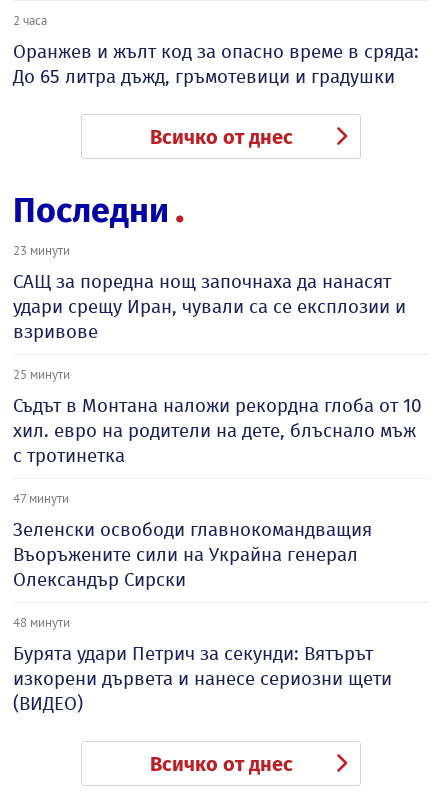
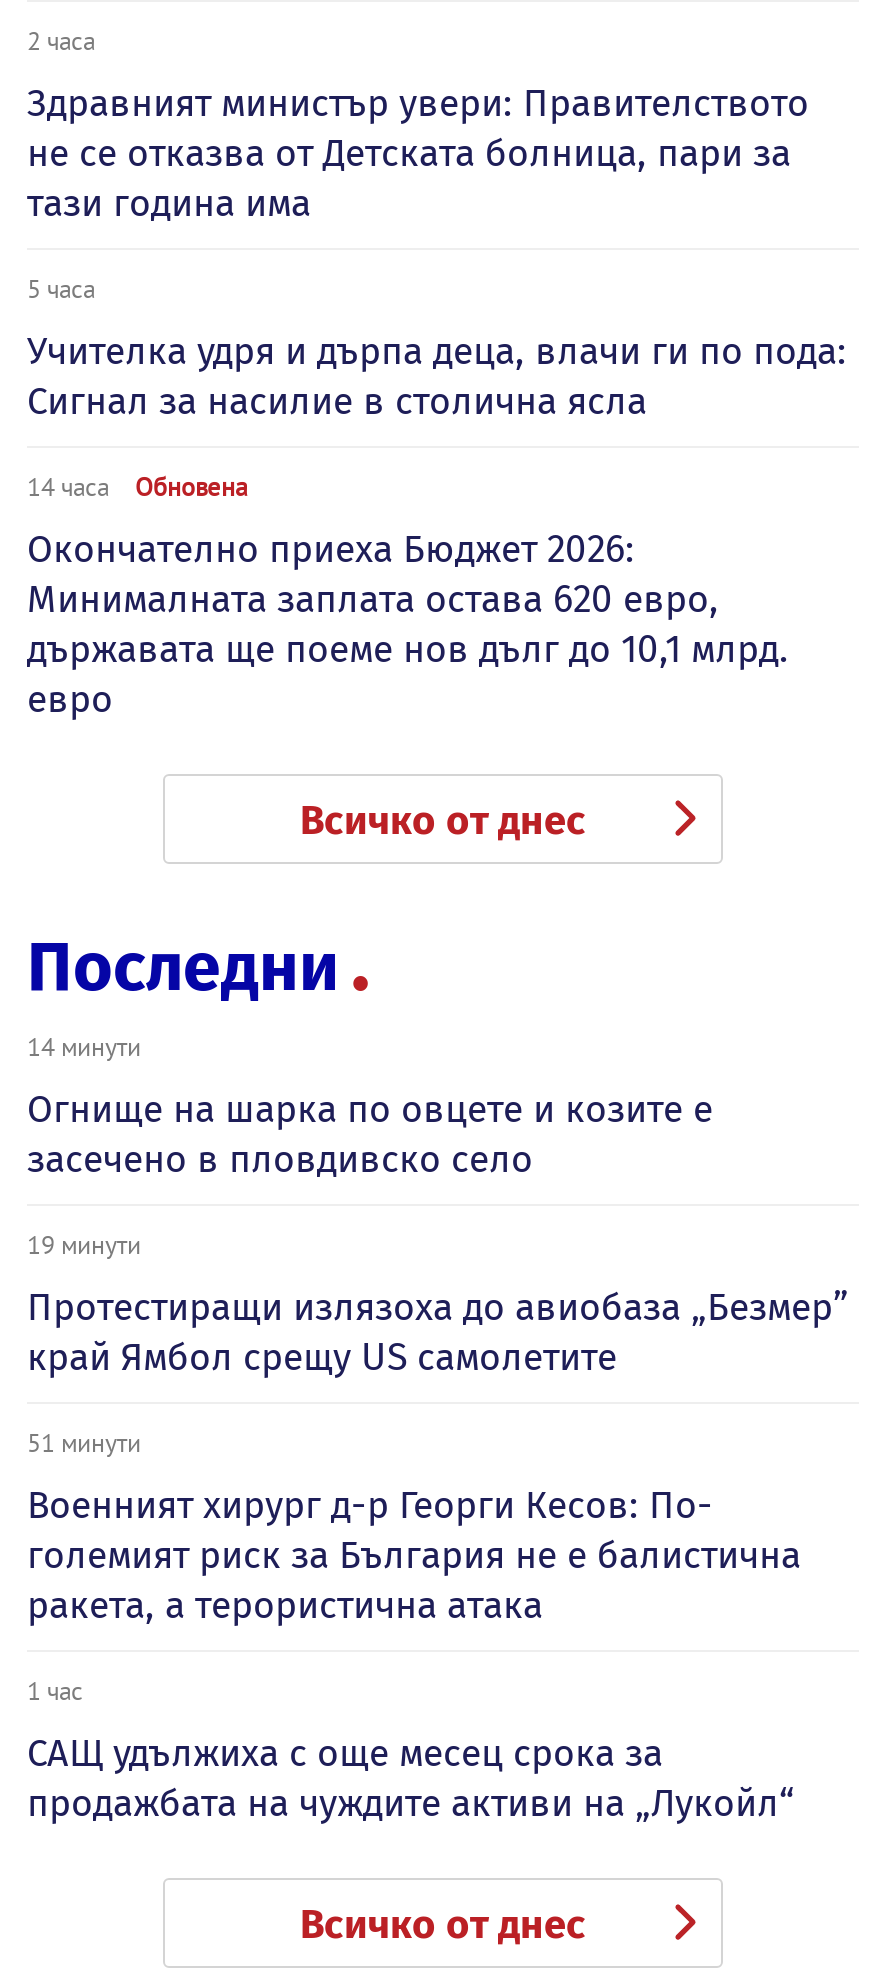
- Оранжев и жълт код за опасно време в сряда:
- До 65 литра дъжд, гръмотевици и градушки
+ Здравният министър увери: Правителството
+ не се отказва от Детската болница, пари за
+ тази година има
+ 5 часа
+ Учителка удря и дърпа деца, влачи ги по пода:
+ Сигнал за насилие в столична ясла
+ 14 часа
+ Обновена
+ Окончателно приеха Бюджет 2026:
+ Минималната заплата остава 620 евро,
+ държавата ще поеме нов дълг до 10,1 млрд.
+ евро

moved down: Всичко от днес | Последни

- 23 минути
+ 14 минути

- САЩ за поредна нощ започнаха да нанасят
- удари срещу Иран, чували са се експлозии и
- взривове
+ Огнище на шарка по овцете и козите е
+ засечено в пловдивско село

- 25 минути
+ 19 минути

- Съдът в Монтана наложи рекордна глоба от 10
- хил. евро на родители на дете, блъснало мъж
- с тротинетка
+ Протестиращи излязоха до авиобаза „Безмер”
+ край Ямбол срещу US самолетите

- 47 минути
+ 51 минути

- Зеленски освободи главнокомандващия
- Въоръжените сили на Украйна генерал
- Олександър Сирски
+ Военният хирург д-р Георги Кесов: По-
+ големият риск за България не е балистична
+ ракета, а терористична атака

- 48 минути
+ 1 час

- Бурята удари Петрич за секунди: Вятърът
- изкорени дървета и нанесе сериозни щети
- (ВИДЕО)
+ САЩ удължиха с още месец срока за
+ продажбата на чуждите активи на „Лукойл“
